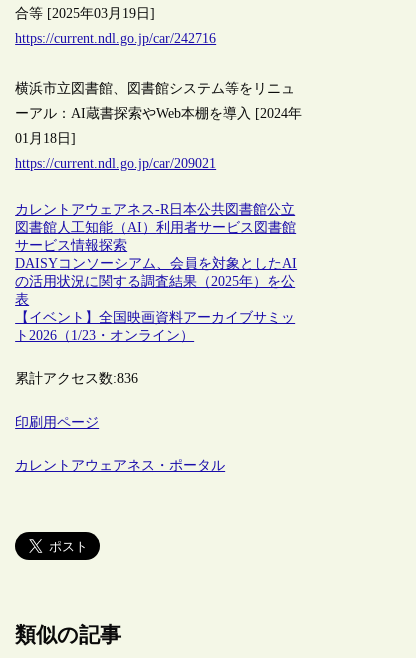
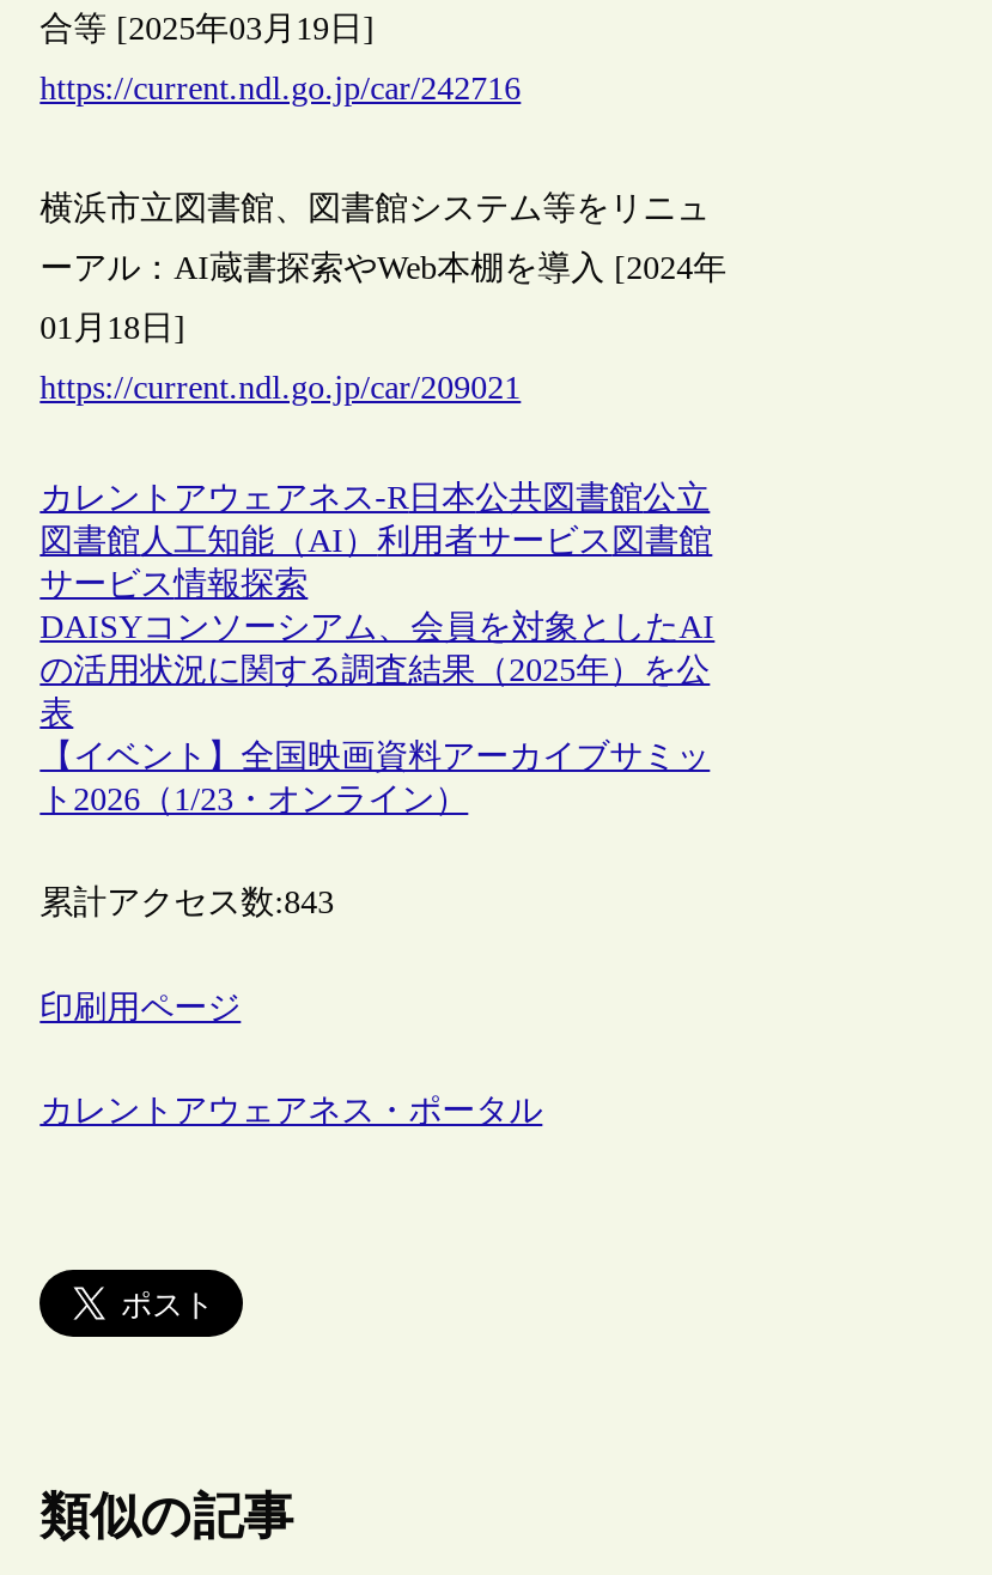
- 累計アクセス数:836
+ 累計アクセス数:843
